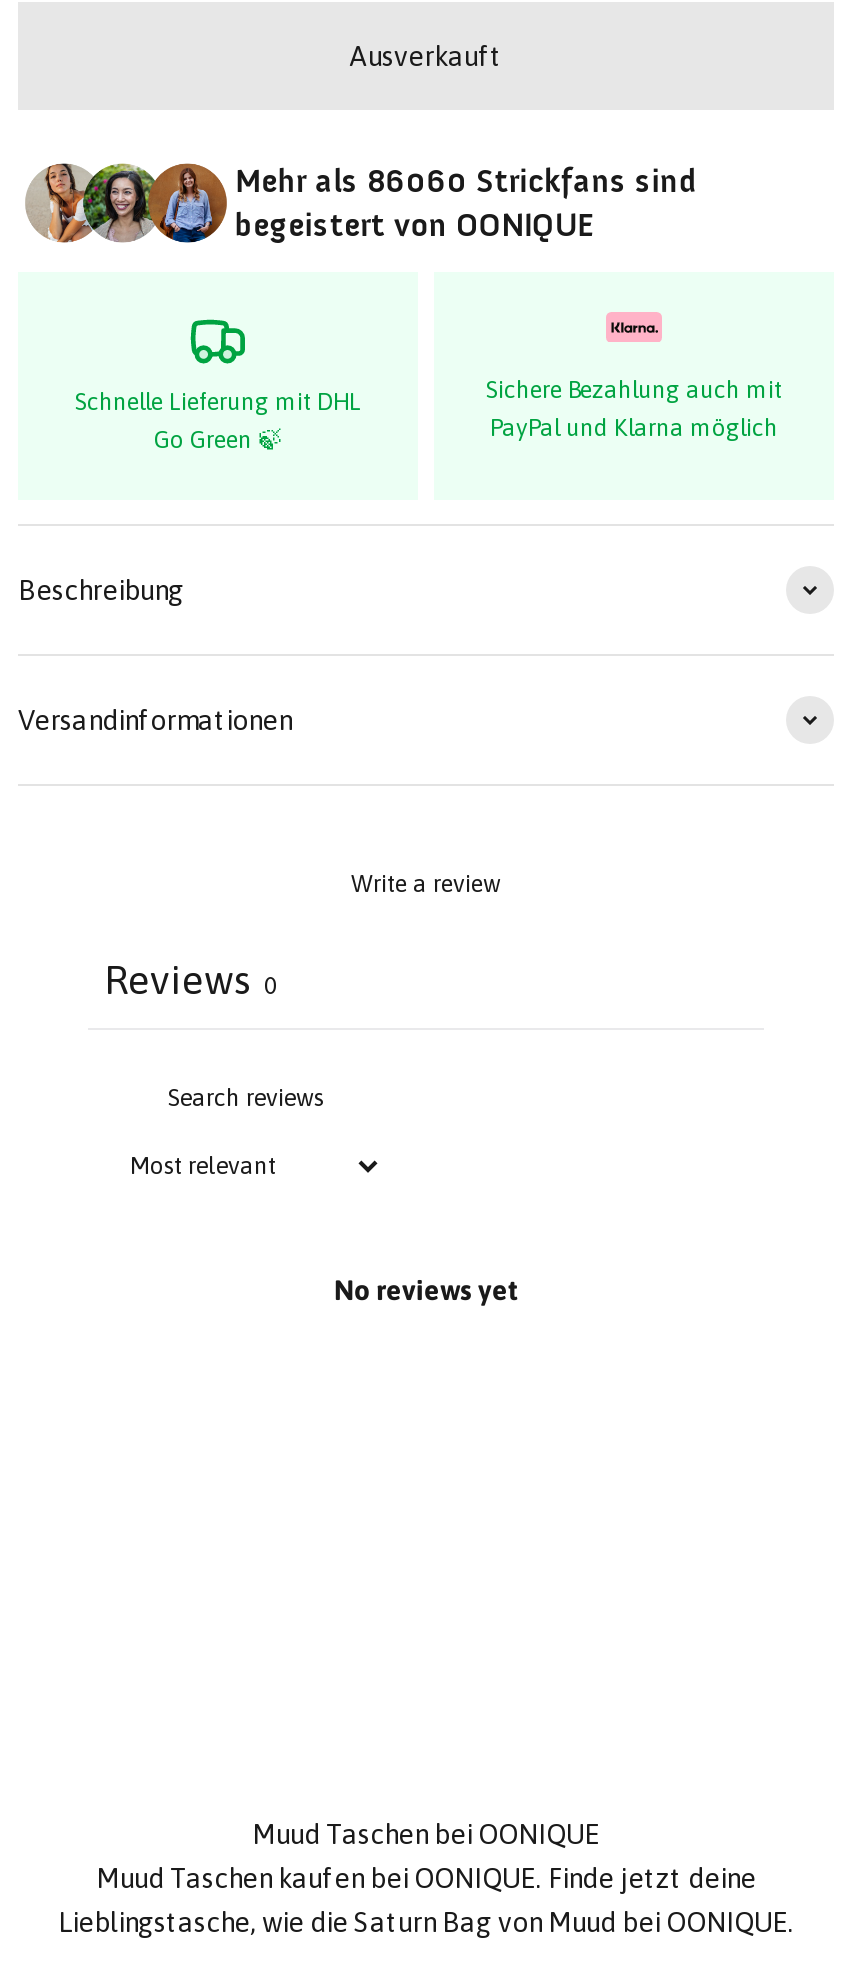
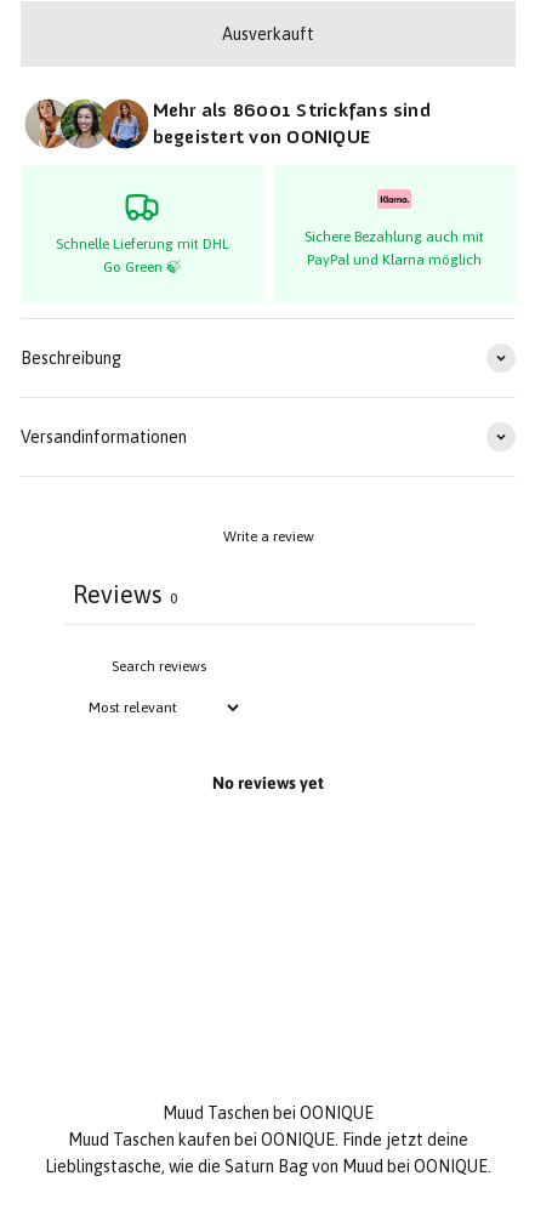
- Mehr als 86060 Strickfans sind
+ Mehr als 86001 Strickfans sind
